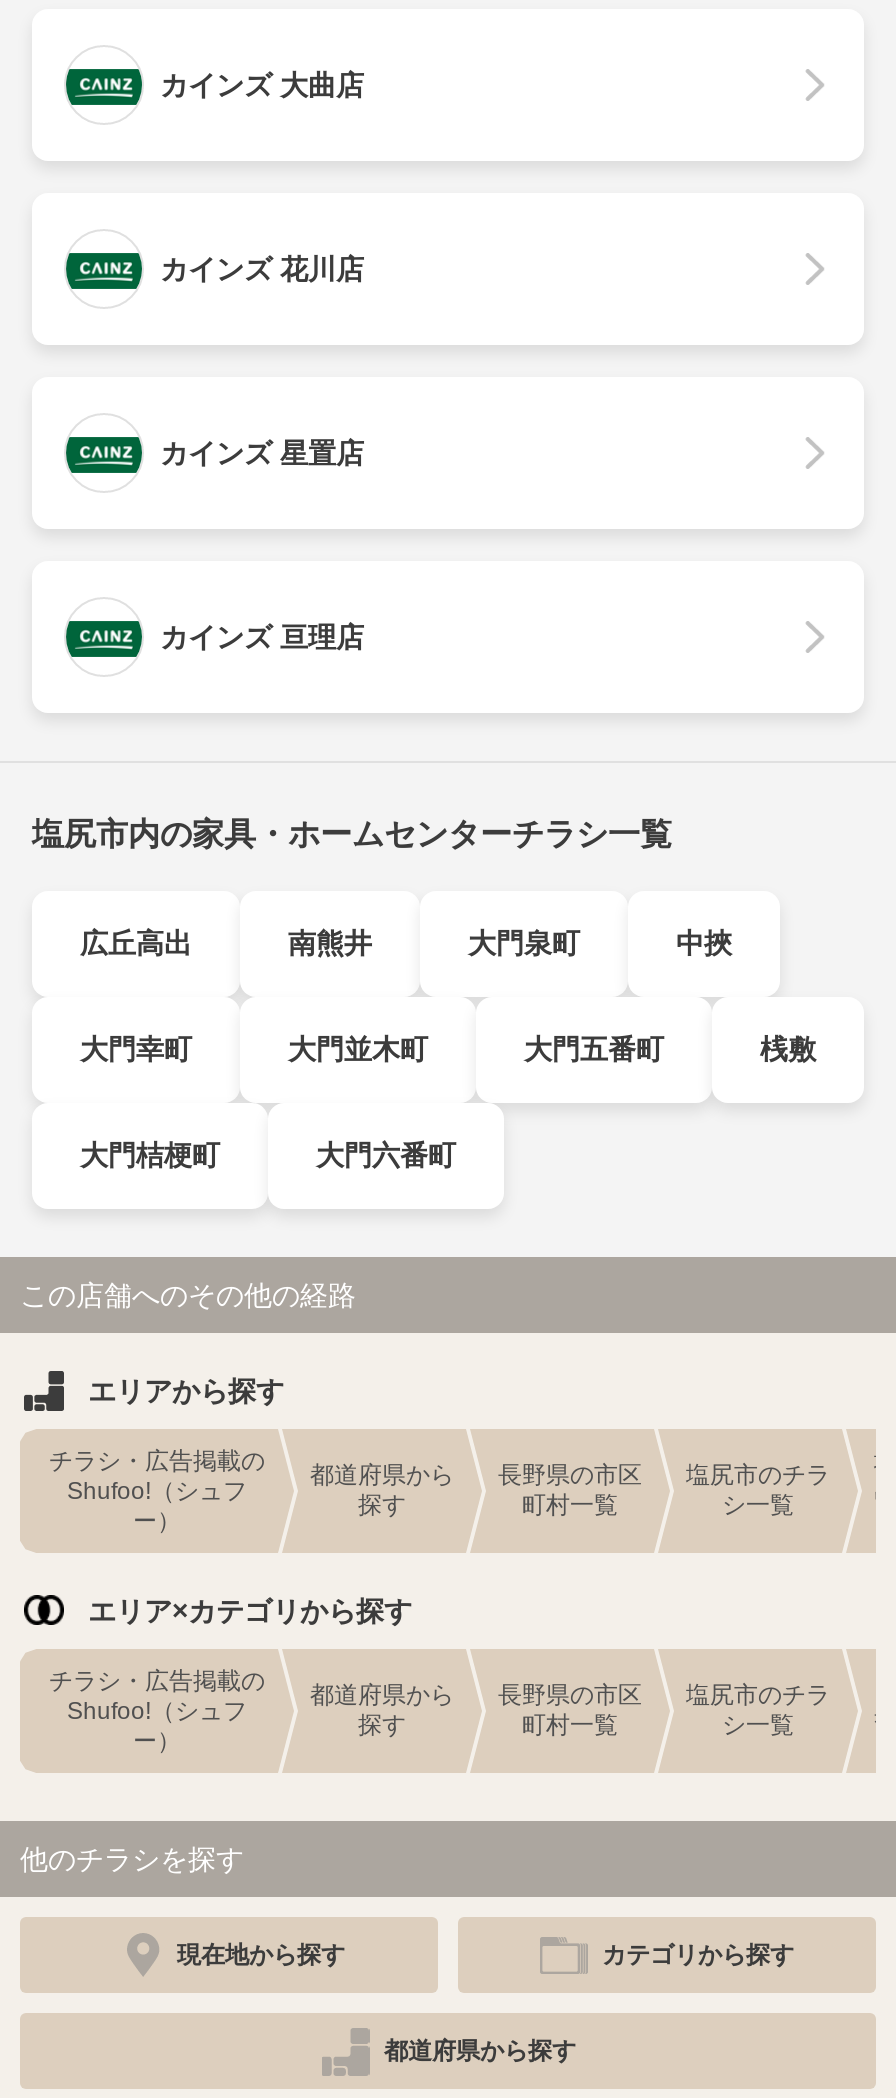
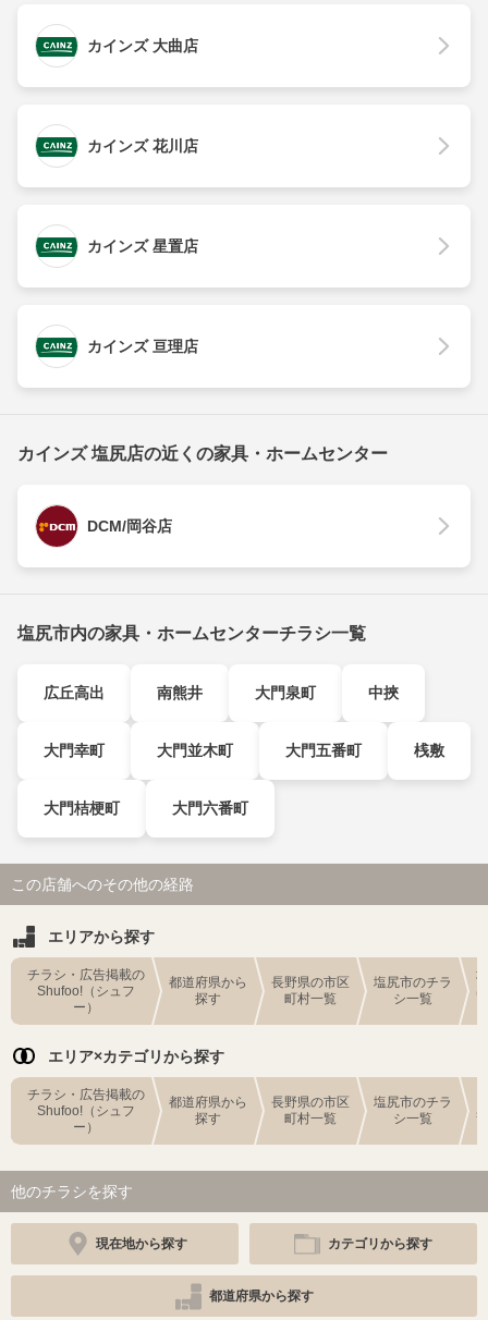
+ カインズ 塩尻店の近くの家具・ホームセンター

+ [image]
+ DCM/岡谷店
